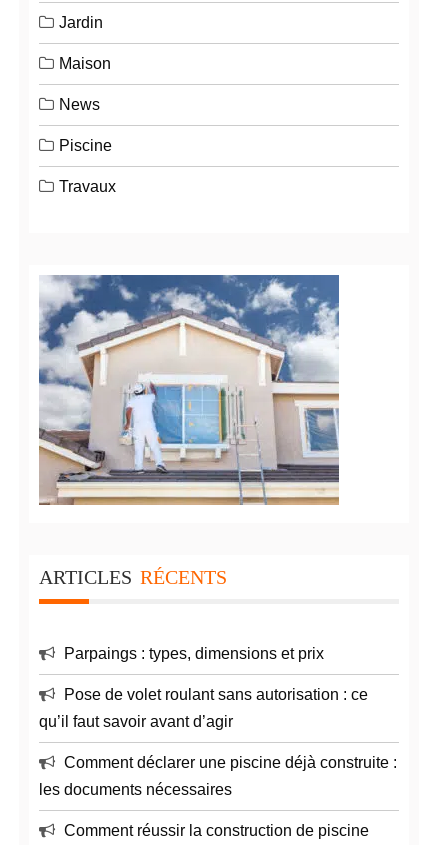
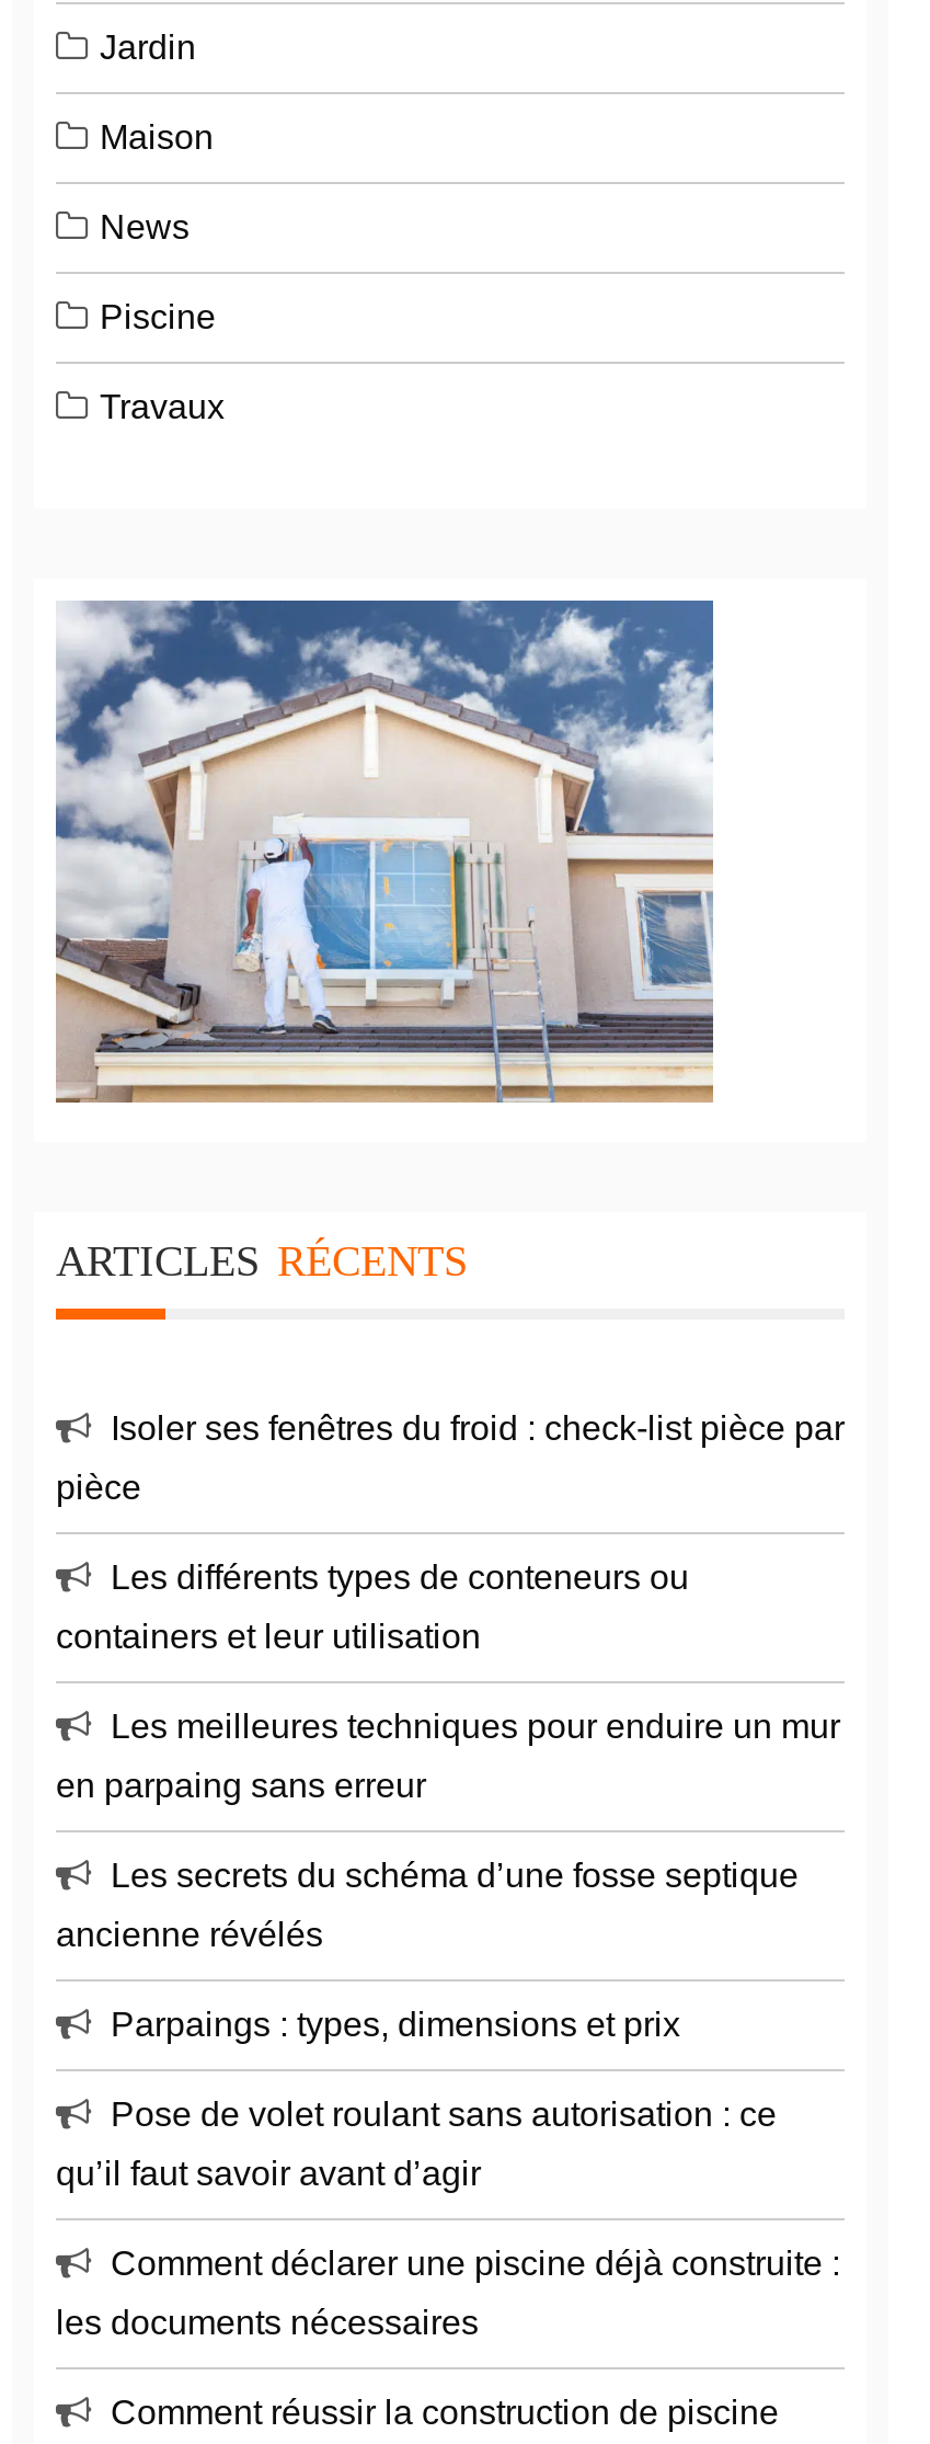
+ Isoler ses fenêtres du froid : check-list pièce par
+ pièce
+ Les différents types de conteneurs ou
+ containers et leur utilisation
+ Les meilleures techniques pour enduire un mur
+ en parpaing sans erreur
+ Les secrets du schéma d’une fosse septique
+ ancienne révélés
